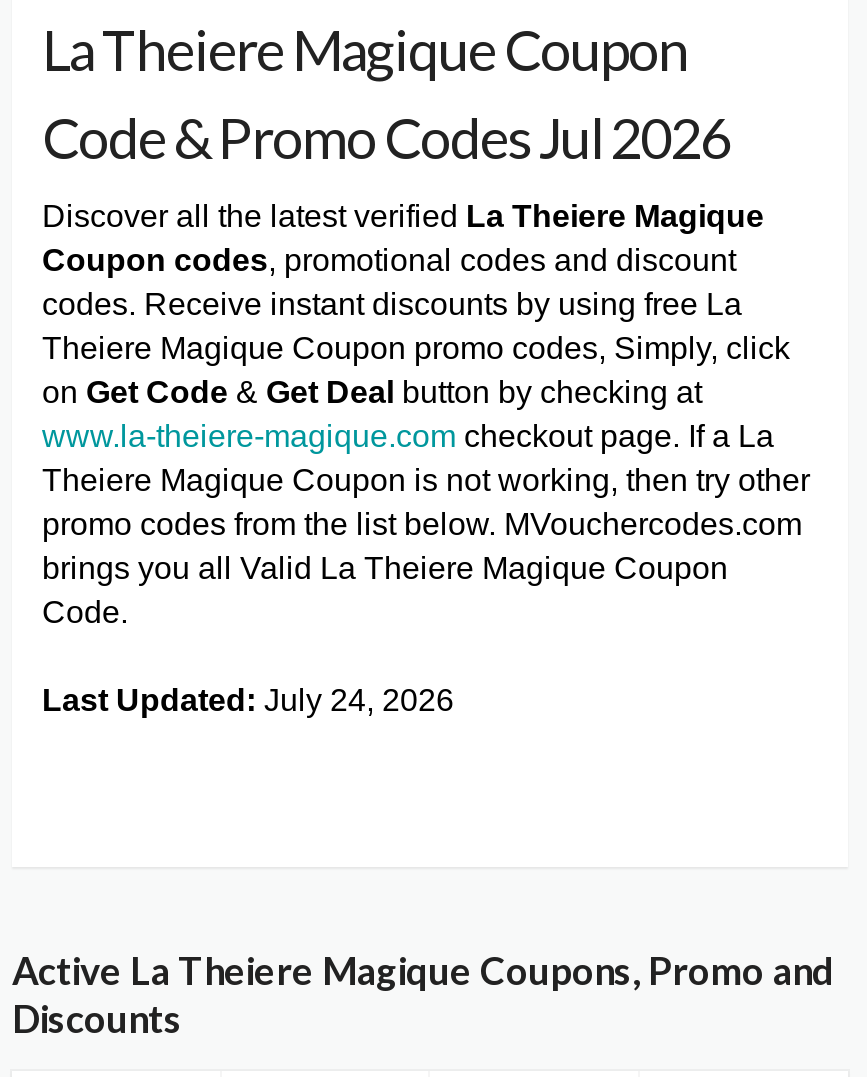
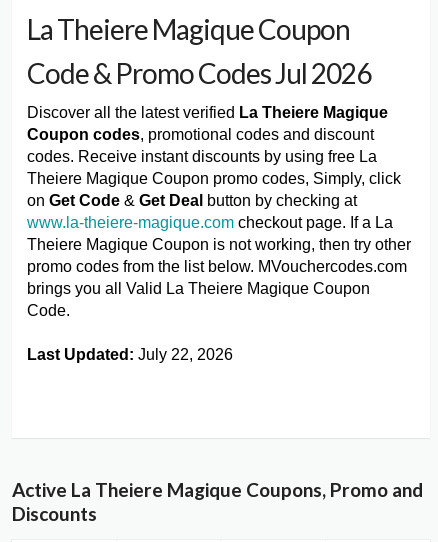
- Last Updated: July 24, 2026
+ Last Updated: July 22, 2026
